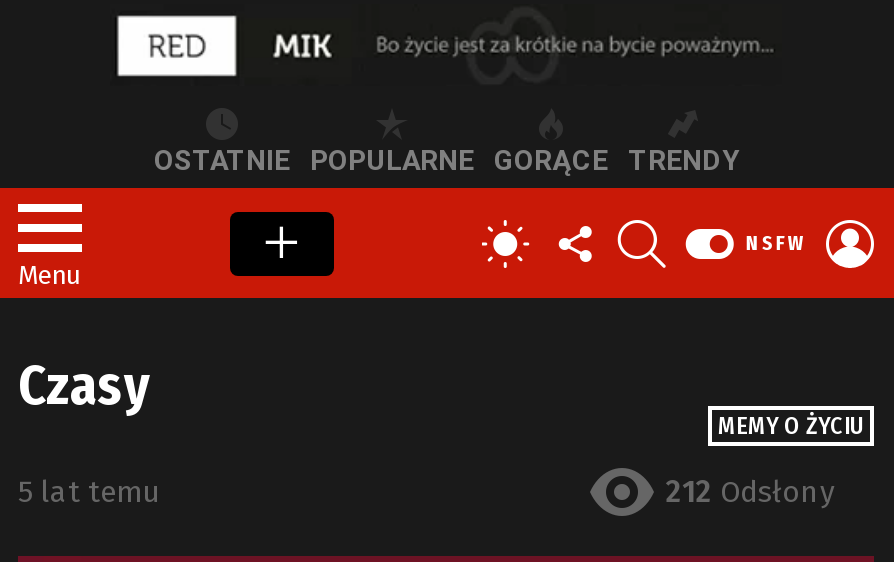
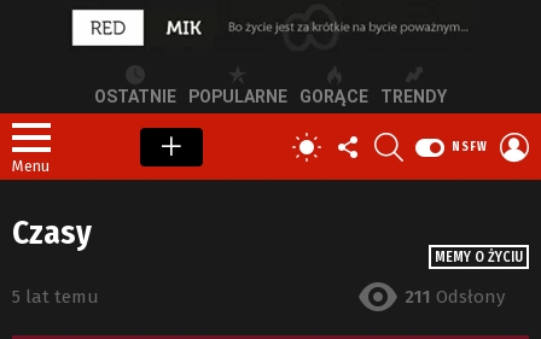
- 212 Odsłony
+ 211 Odsłony
